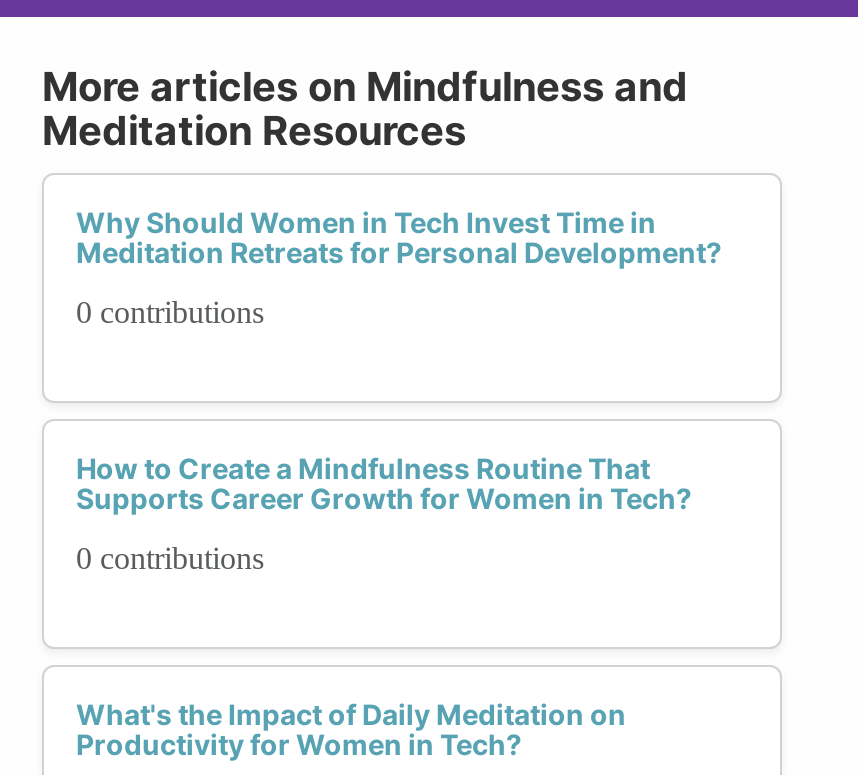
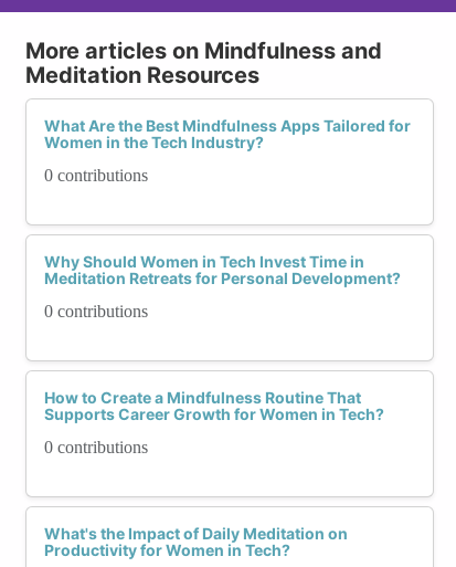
+ What Are the Best Mindfulness Apps Tailored for
+ Women in the Tech Industry?
+ 0 contributions
